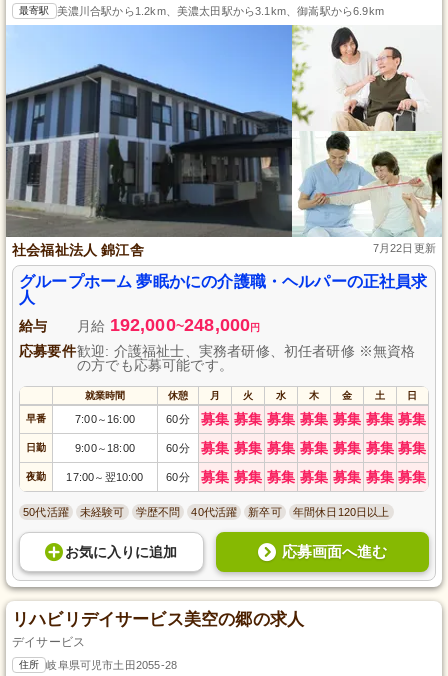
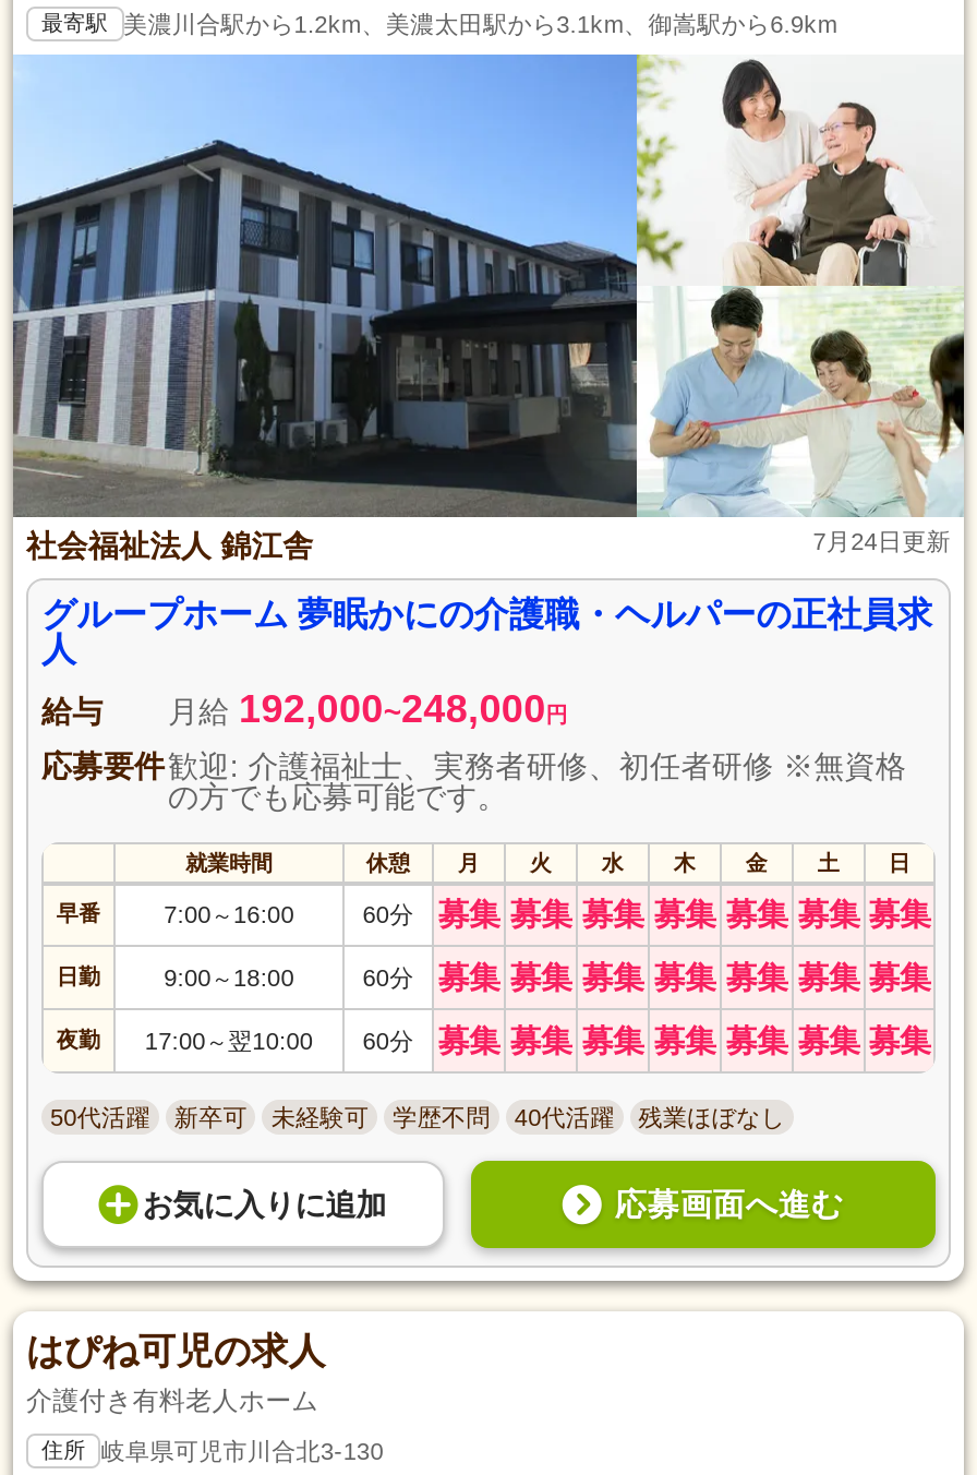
- 7月22日更新
+ 7月24日更新

- 新卒可
- 年間休日120日以上
+ 残業ほぼなし

+ 新卒可

- リハビリデイサービス美空の郷の求人
- デイサービス
+ はぴね可児の求人
+ 介護付き有料老人ホーム

- 岐阜県可児市土田2055-28
+ 岐阜県可児市川合北3-130
